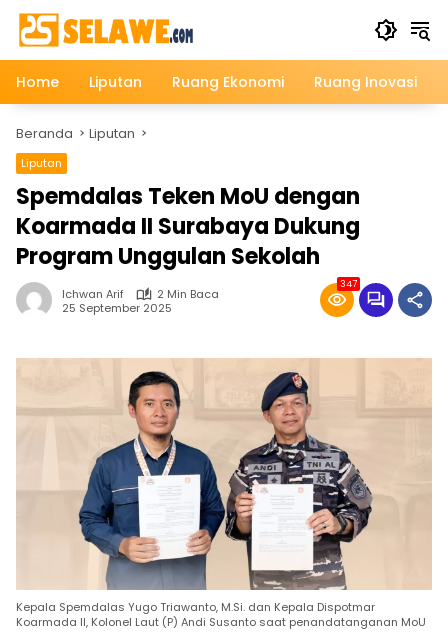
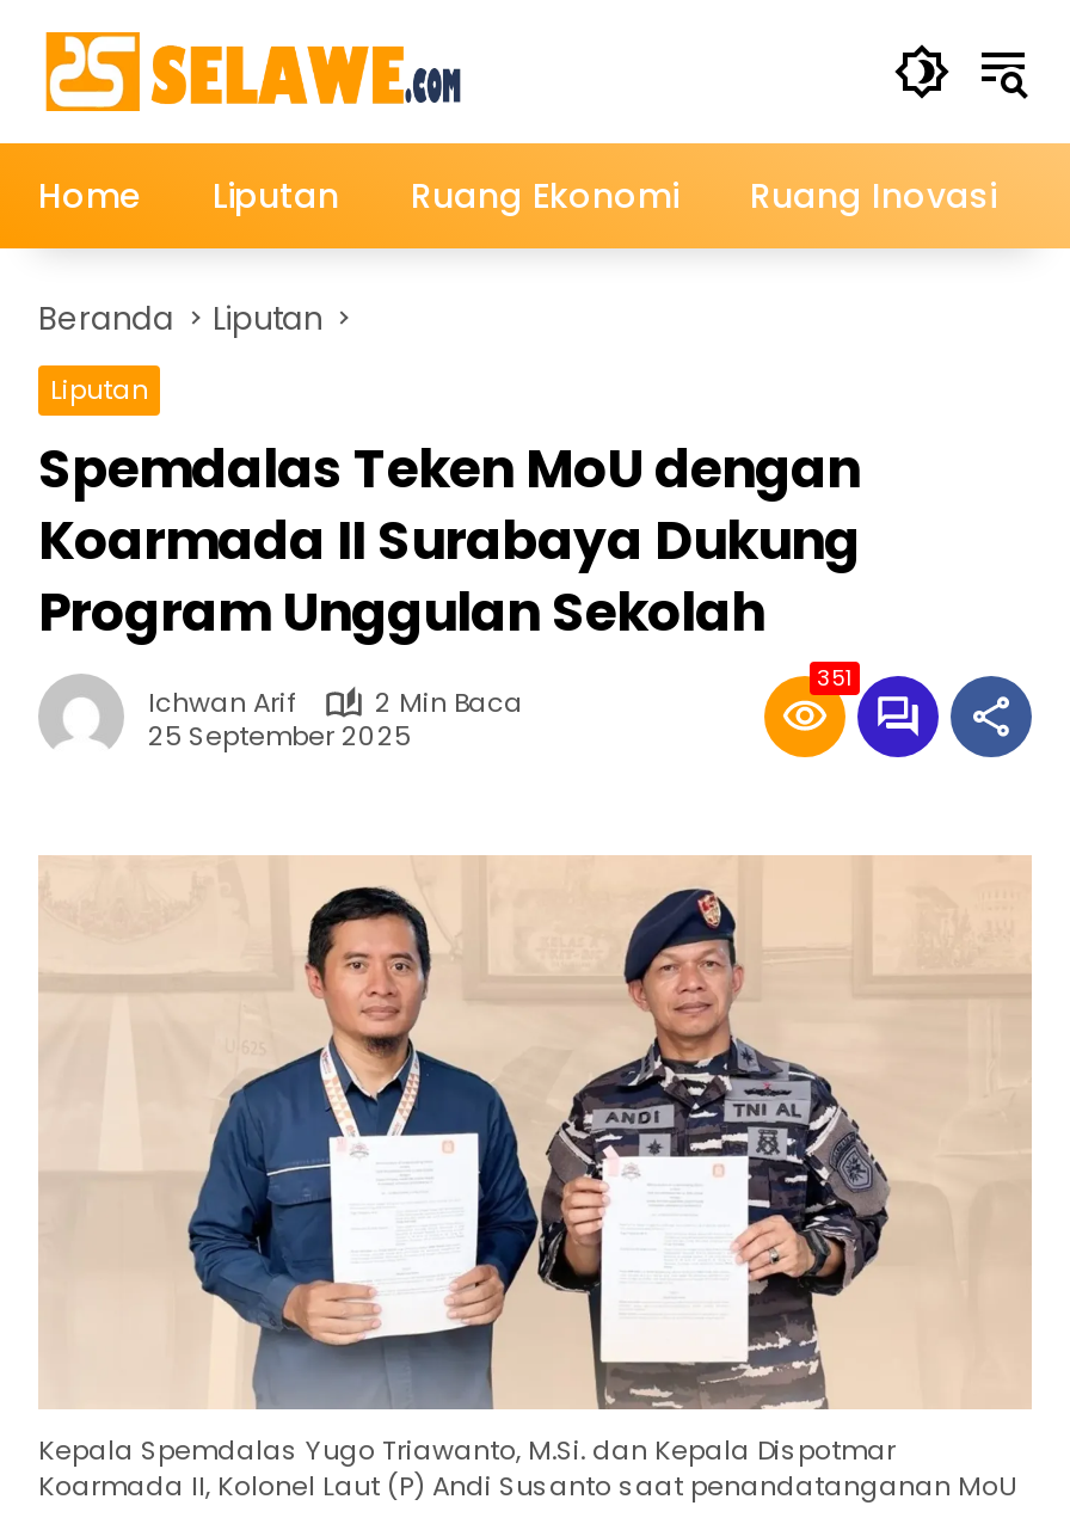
- 347
+ 351
